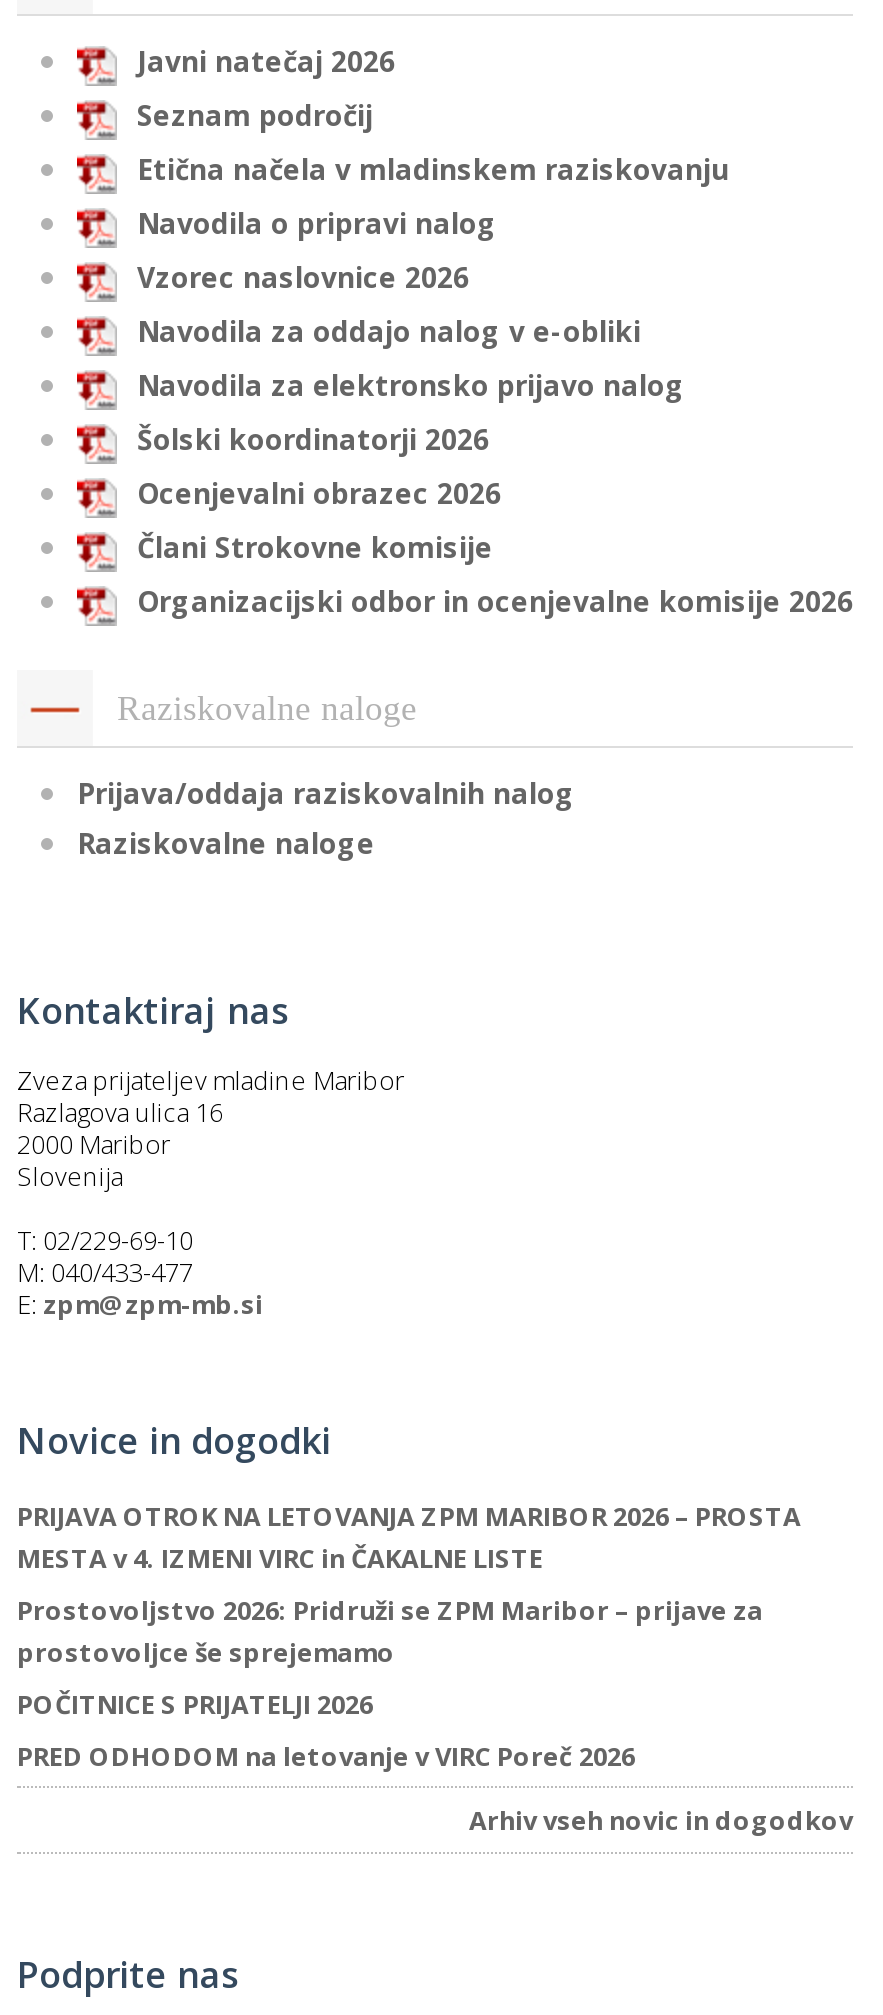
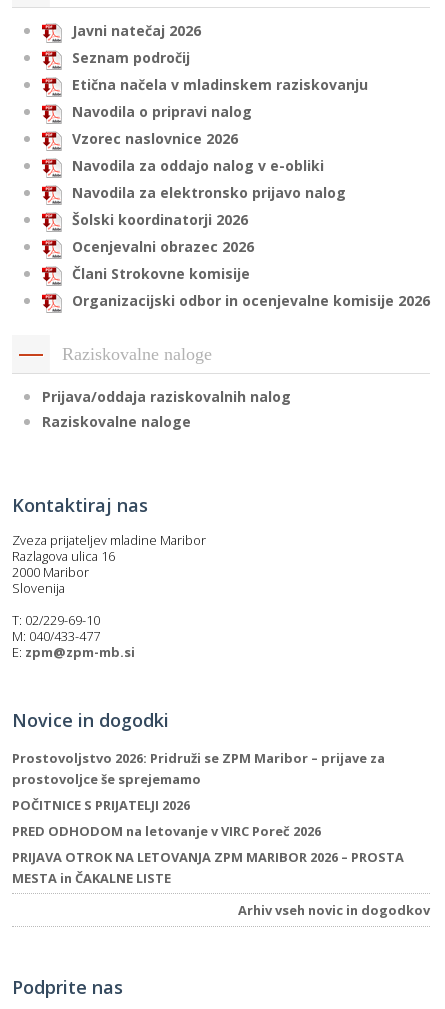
moved down: PRIJAVA OTROK NA LETOVANJA ZPM MARIBOR 2026 – PROSTA

- MESTA v 4. IZMENI VIRC in ČAKALNE LISTE

moved up: Prostovoljstvo 2026: Pridruži se ZPM Maribor – prijave za | prostovoljce še sprejemamo | POČITNICE S PRIJATELJI 2026 | PRED ODHODOM na letovanje v VIRC Poreč 2026

+ MESTA in ČAKALNE LISTE
